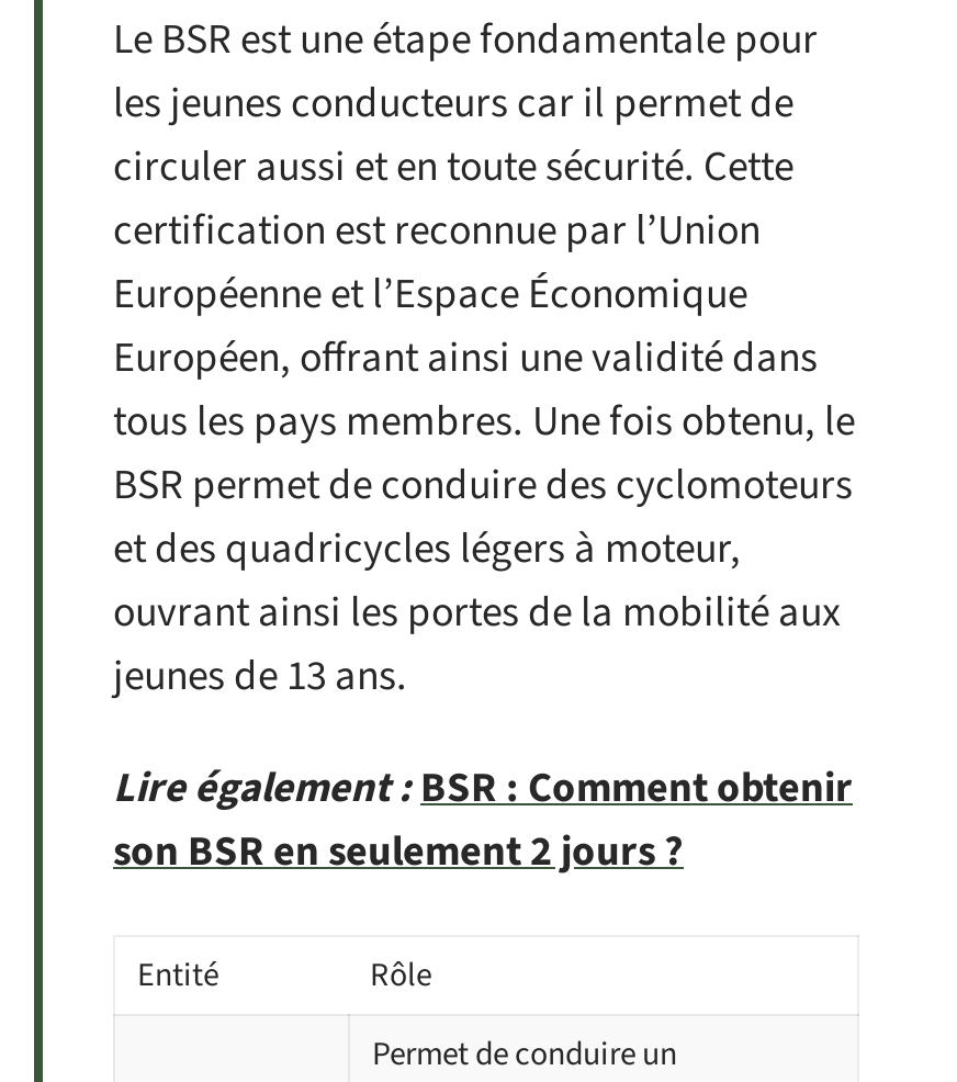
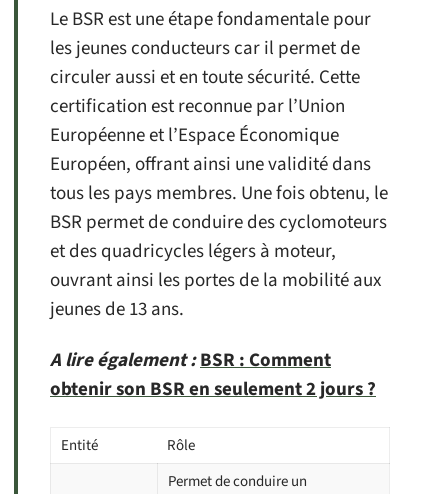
- Lire également : BSR : Comment obtenir
- son BSR en seulement 2 jours ?
+ A lire également : BSR : Comment
+ obtenir son BSR en seulement 2 jours ?
